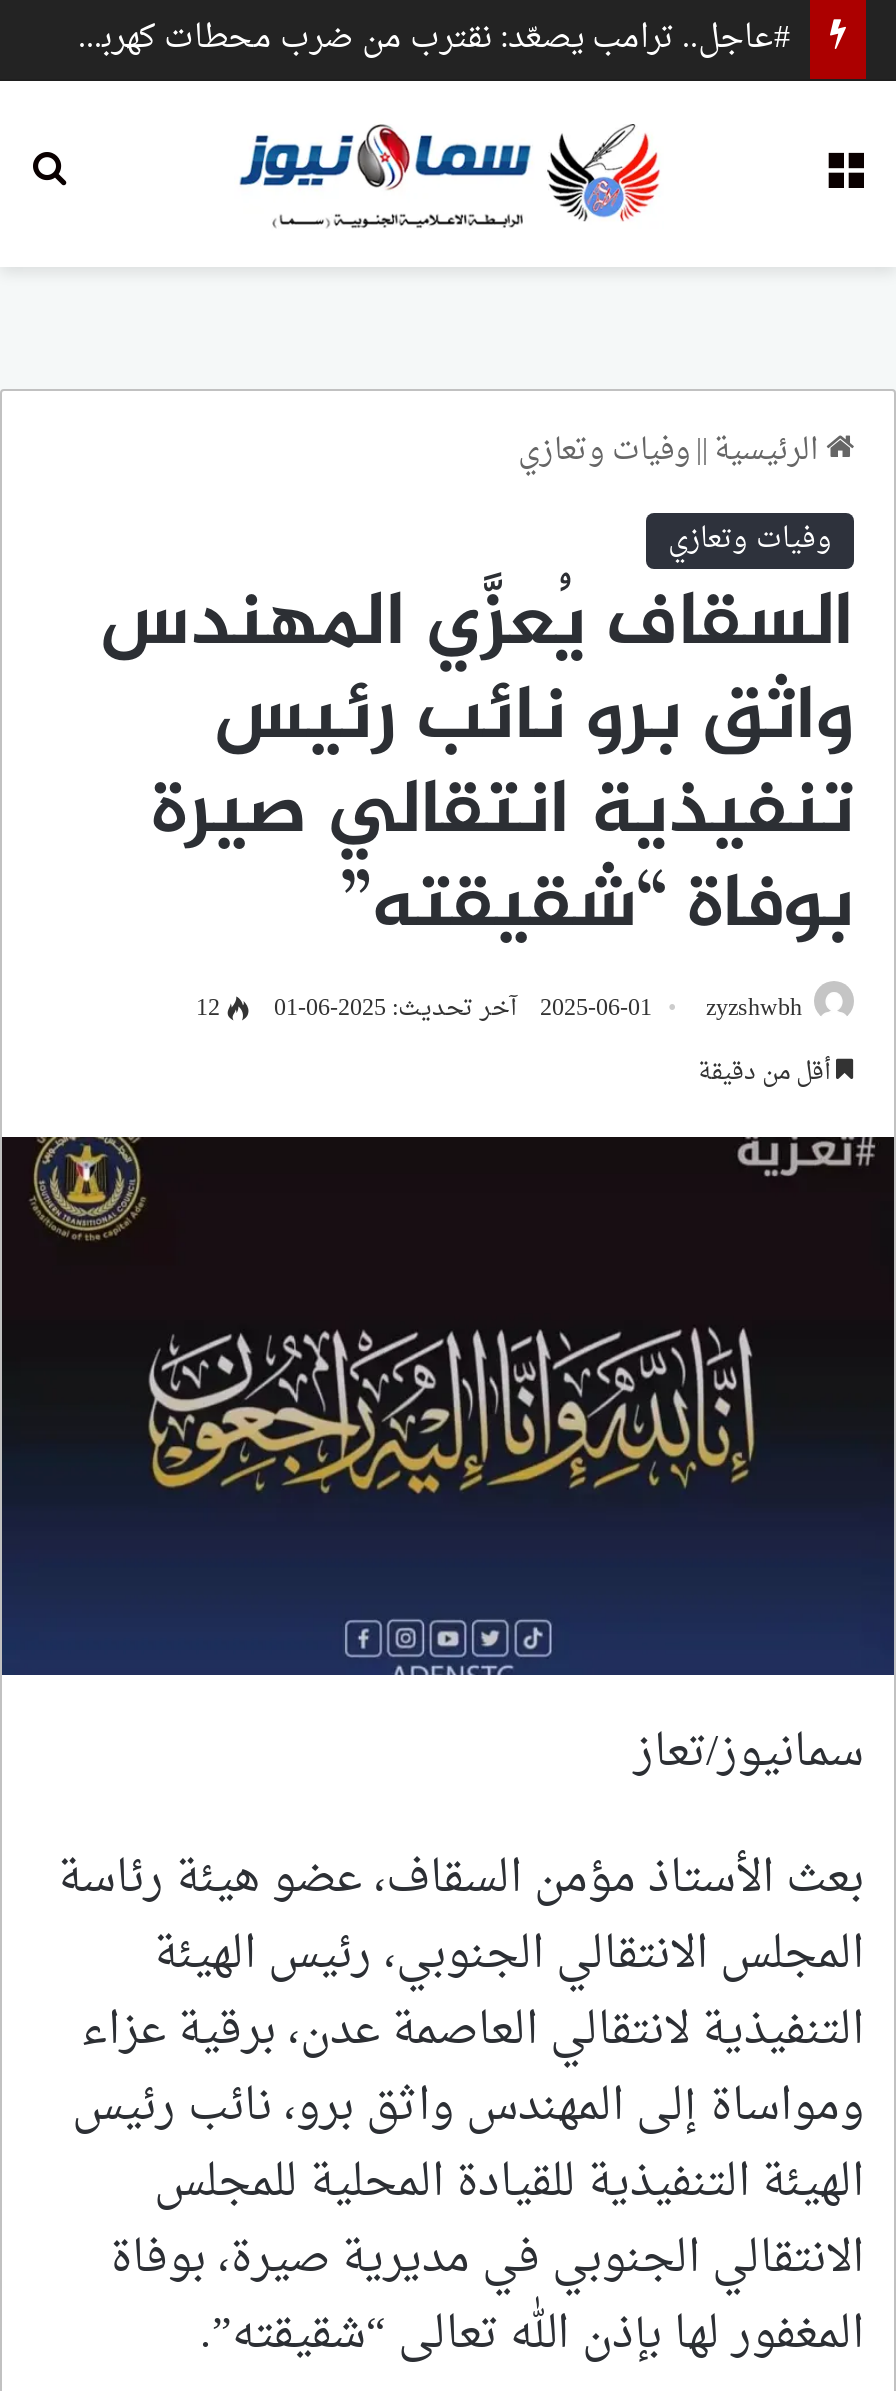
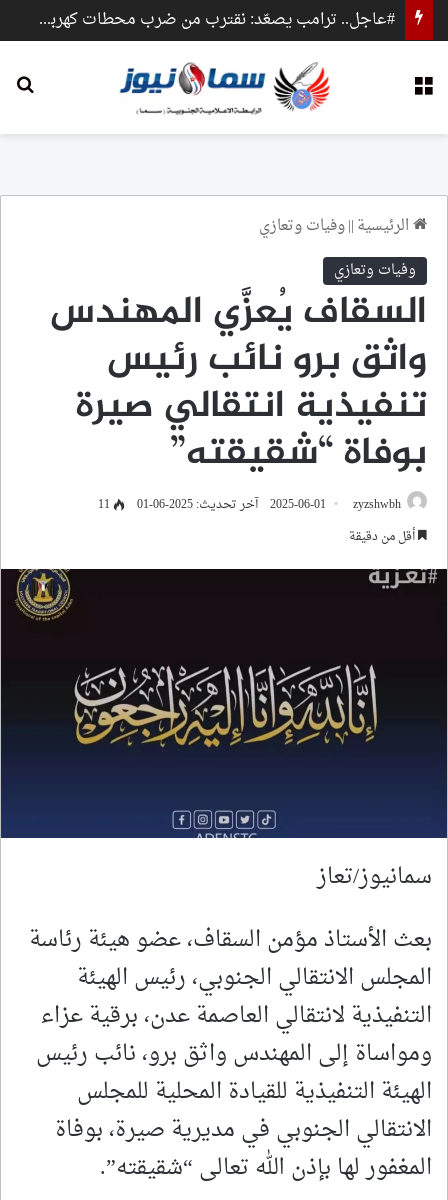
- 12
+ 11
